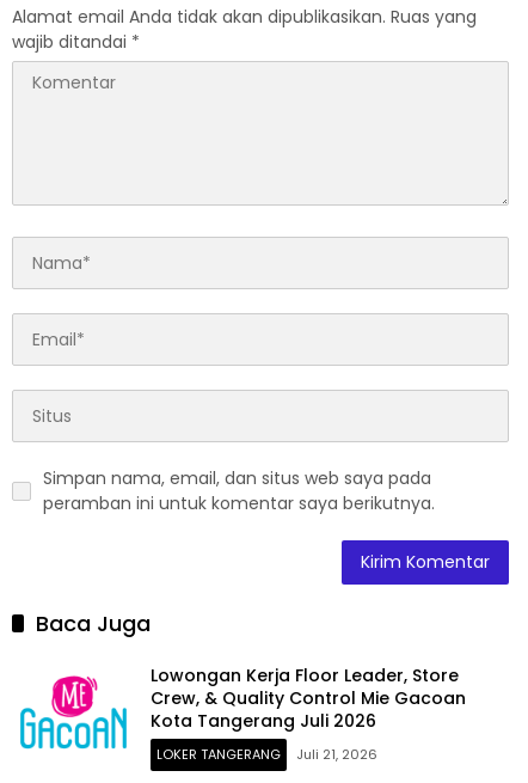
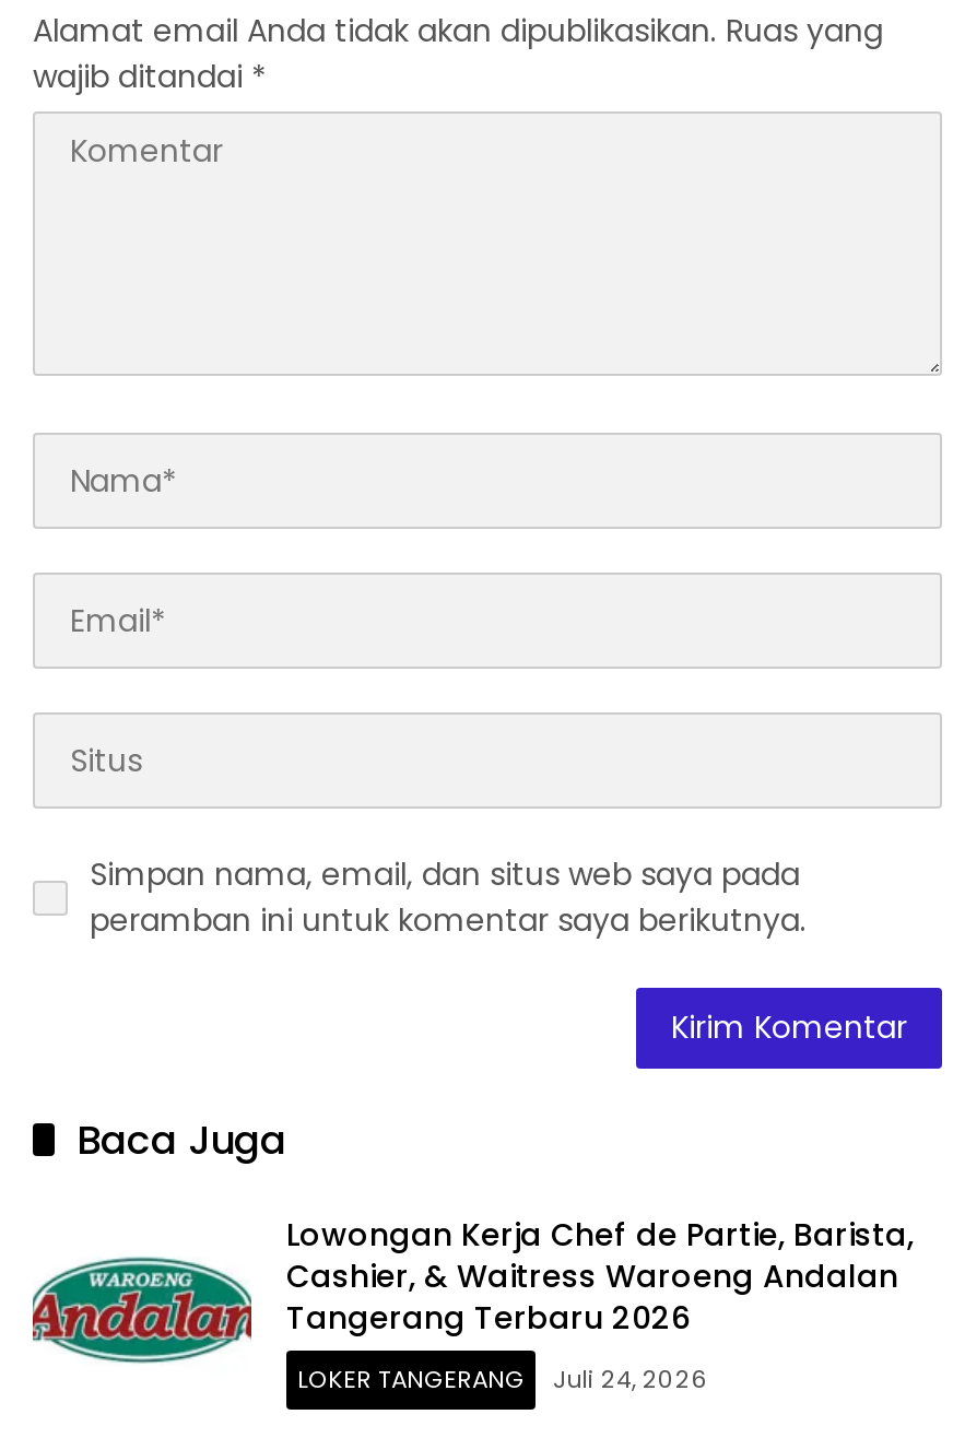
- [image]
- Lowongan Kerja Floor Leader, Store
- Crew, & Quality Control Mie Gacoan
- Kota Tangerang Juli 2026
+ [image]
+ Lowongan Kerja Chef de Partie, Barista,
+ Cashier, & Waitress Waroeng Andalan
+ Tangerang Terbaru 2026

- LOKER TANGERANG Juli 21, 2026
+ LOKER TANGERANG Juli 24, 2026
